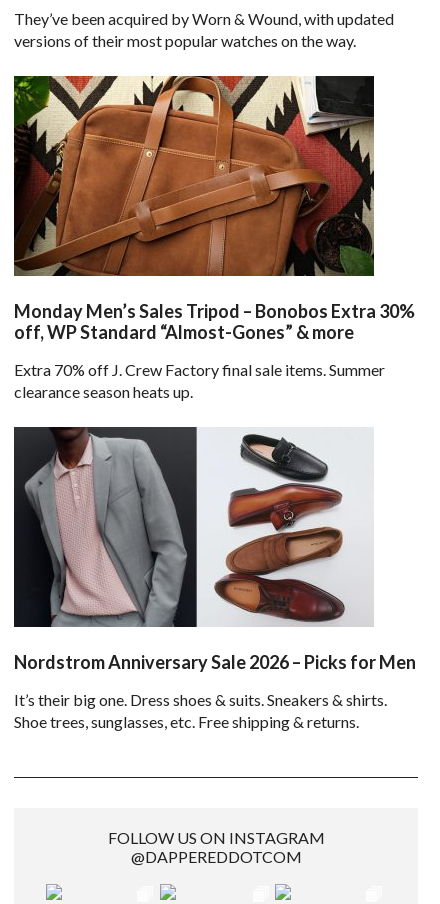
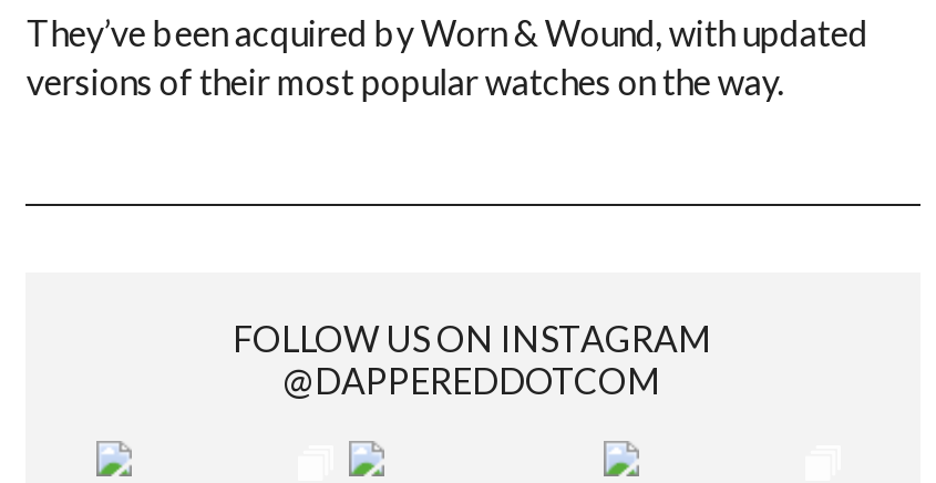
- [image]
- Monday Men’s Sales Tripod – Bonobos Extra 30%
- off, WP Standard “Almost-Gones” & more
- Extra 70% off J. Crew Factory final sale items. Summer
- clearance season heats up.

- [image]
- Nordstrom Anniversary Sale 2026 – Picks for Men
- It’s their big one. Dress shoes & suits. Sneakers & shirts.
- Shoe trees, sunglasses, etc. Free shipping & returns.

- [image]
